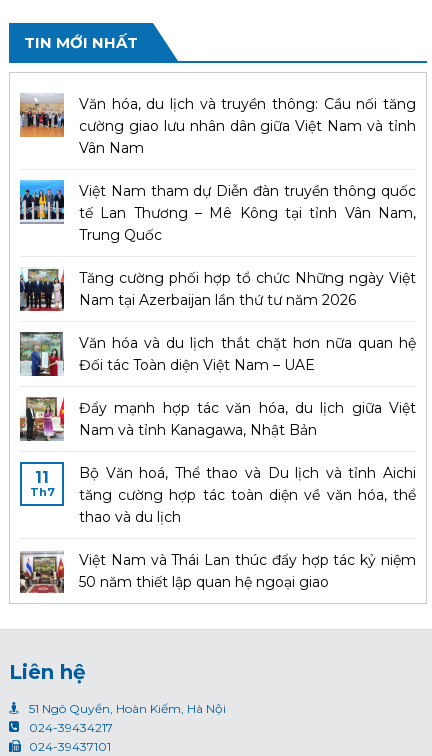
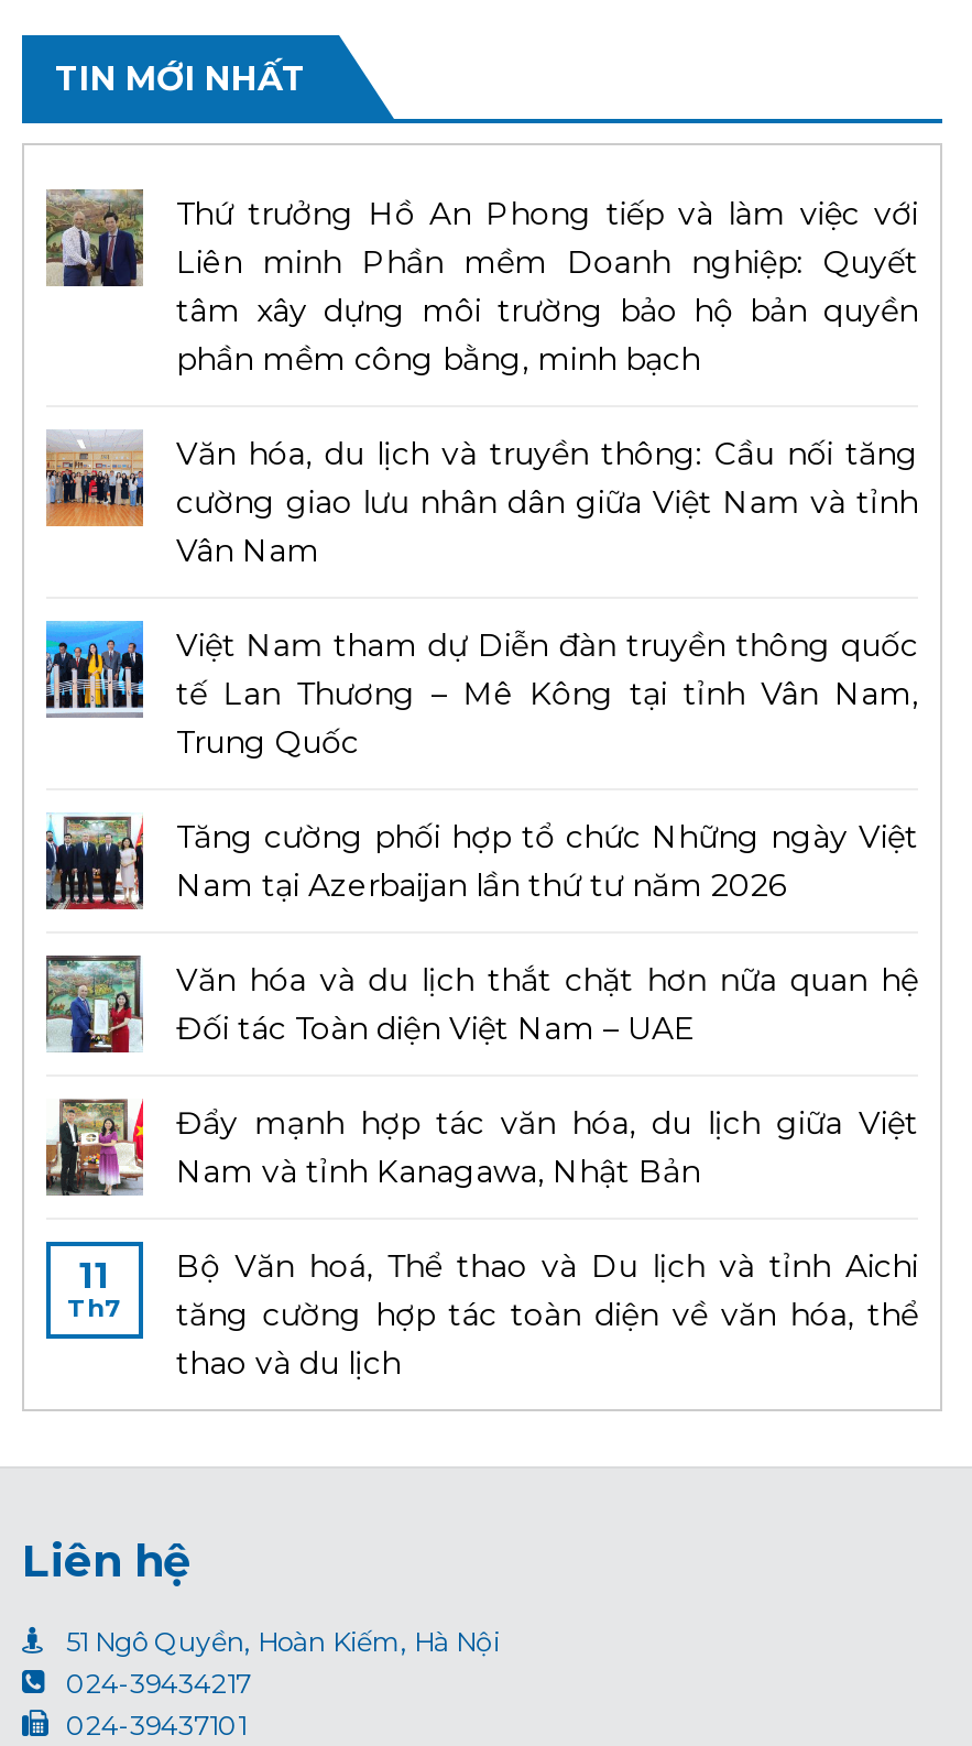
+ [image]
+ Thứ trưởng Hồ An Phong tiếp và làm việc với
+ Liên minh Phần mềm Doanh nghiệp: Quyết
+ tâm xây dựng môi trường bảo hộ bản quyền
+ phần mềm công bằng, minh bạch

moved down: [image] | Văn hóa, du lịch và truyền thông: Cầu nối tăng | cường giao lưu nhân dân giữa Việt Nam và tỉnh | ... | tăng cường hợp tác toàn diện về văn hóa, thể | thao và du lịch

- [image]
- Việt Nam và Thái Lan thúc đẩy hợp tác kỷ niệm
- 50 năm thiết lập quan hệ ngoại giao
